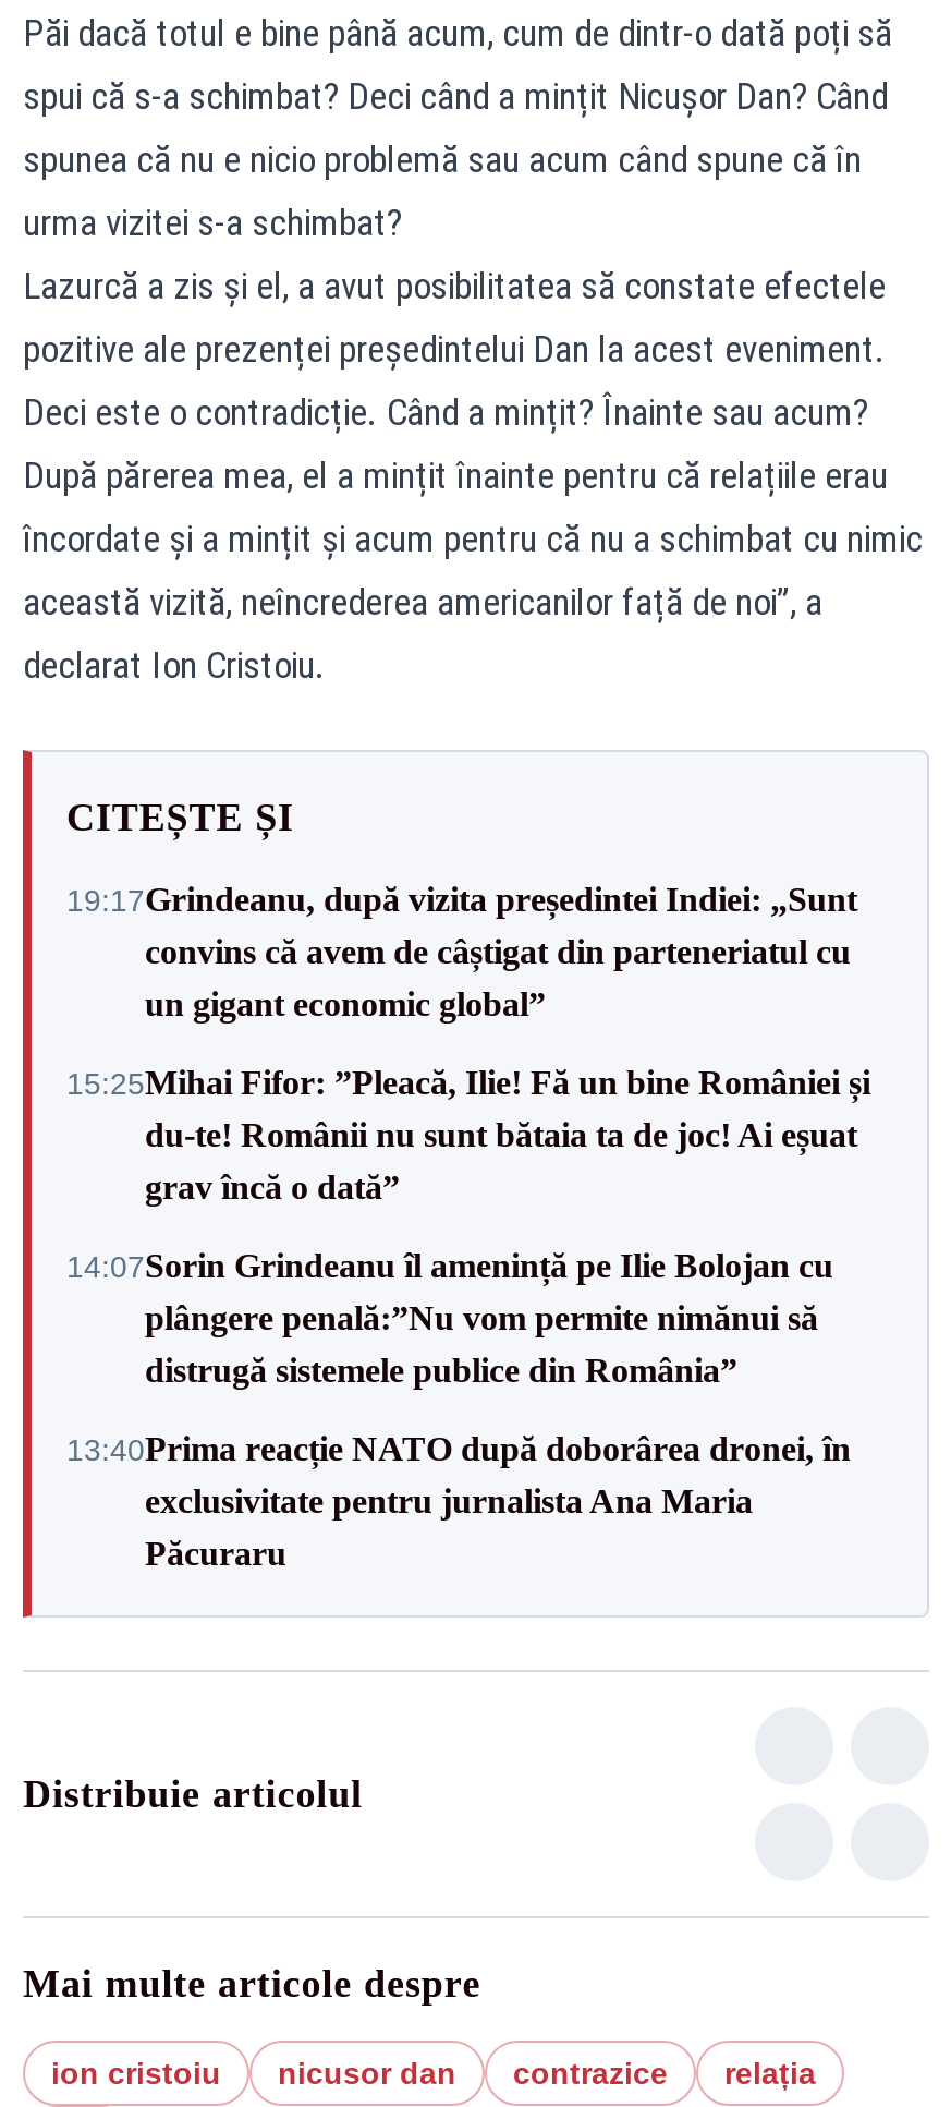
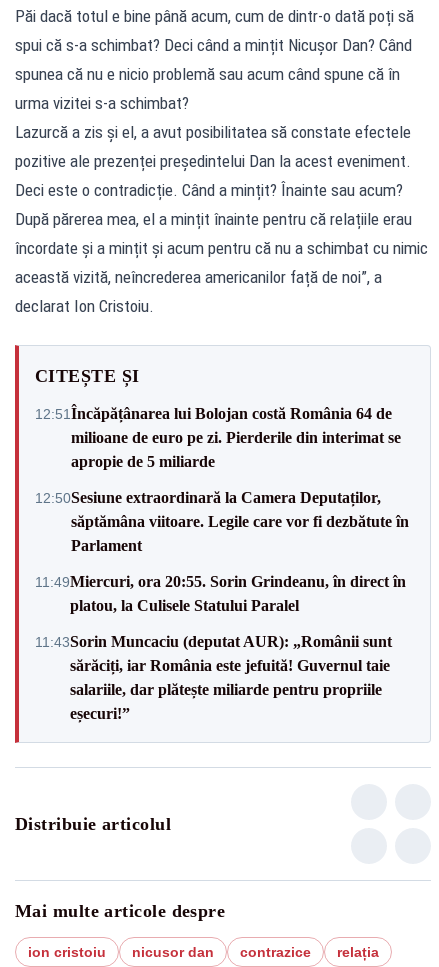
- 19:17Grindeanu, după vizita președintei Indiei: „Sunt
- convins că avem de câștigat din parteneriatul cu
- un gigant economic global”
+ 12:51Încăpățânarea lui Bolojan costă România 64 de
+ milioane de euro pe zi. Pierderile din interimat se
+ apropie de 5 miliarde

- 15:25Mihai Fifor: ”Pleacă, Ilie! Fă un bine României și
- du-te! Românii nu sunt bătaia ta de joc! Ai eșuat
- grav încă o dată”
+ 12:50Sesiune extraordinară la Camera Deputaților,
+ săptămâna viitoare. Legile care vor fi dezbătute în
+ Parlament

- 14:07Sorin Grindeanu îl amenință pe Ilie Bolojan cu
- plângere penală:”Nu vom permite nimănui să
- distrugă sistemele publice din România”
+ 11:49Miercuri, ora 20:55. Sorin Grindeanu, în direct în
+ platou, la Culisele Statului Paralel

- 13:40Prima reacție NATO după doborârea dronei, în
- exclusivitate pentru jurnalista Ana Maria
- Păcuraru
+ 11:43Sorin Muncaciu (deputat AUR): „Românii sunt
+ sărăciți, iar România este jefuită! Guvernul taie
+ salariile, dar plătește miliarde pentru propriile
+ eșecuri!”
